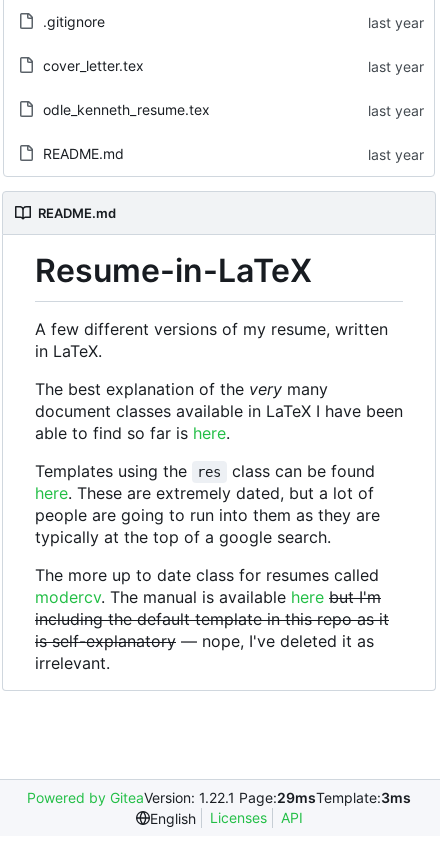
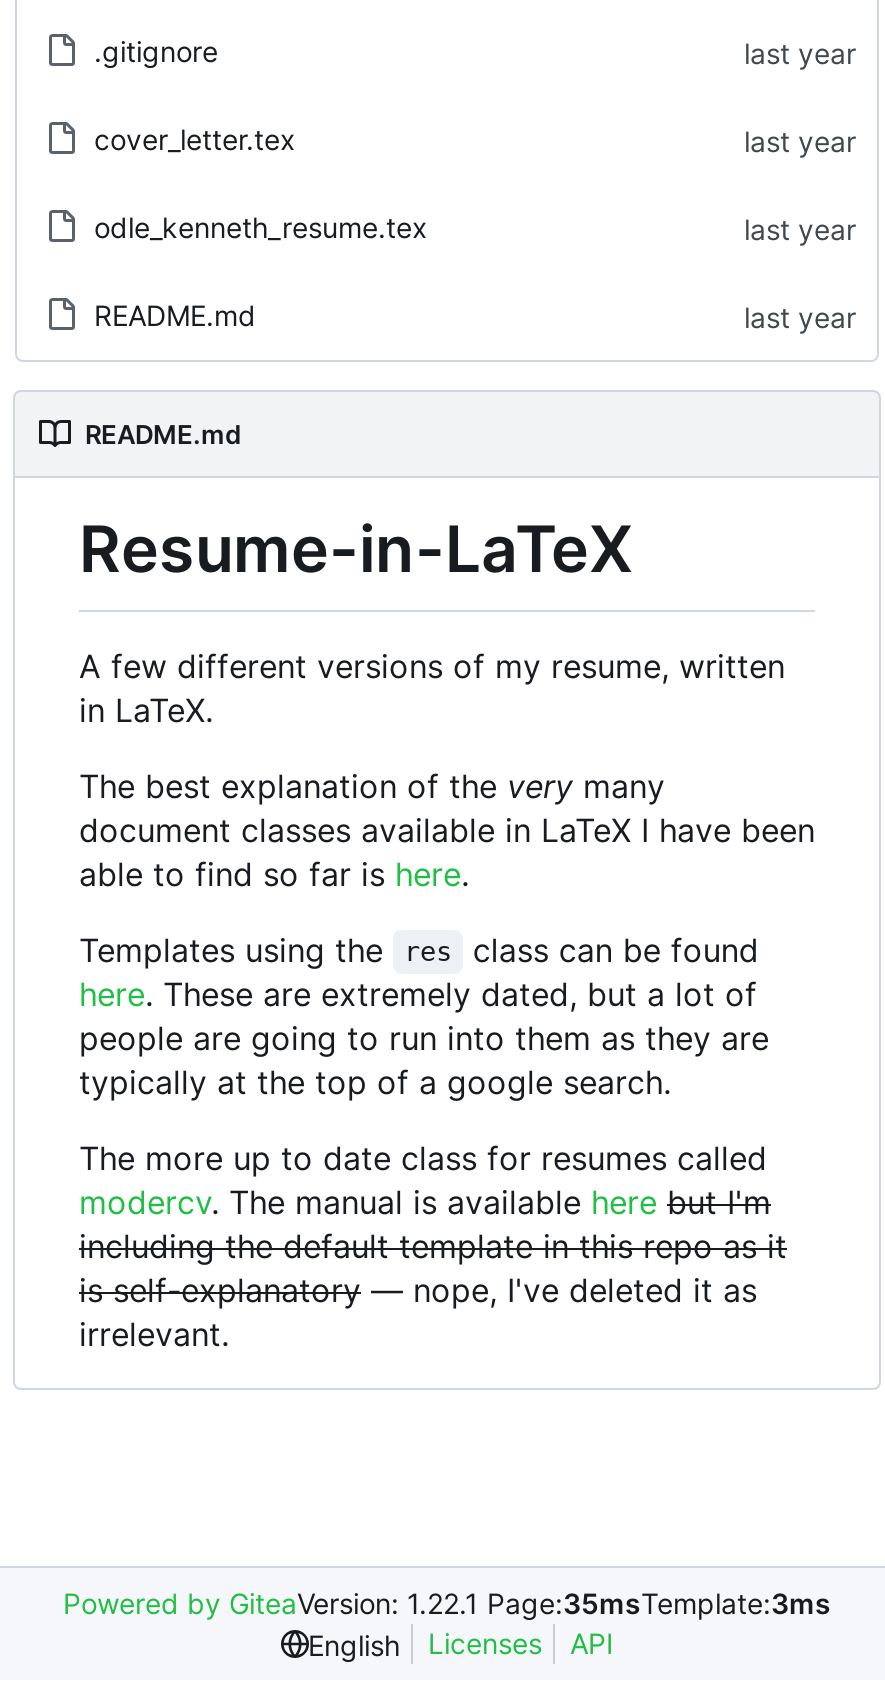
- Powered by GiteaVersion: 1.22.1 Page:29msTemplate:3ms
+ Powered by GiteaVersion: 1.22.1 Page:35msTemplate:3ms
